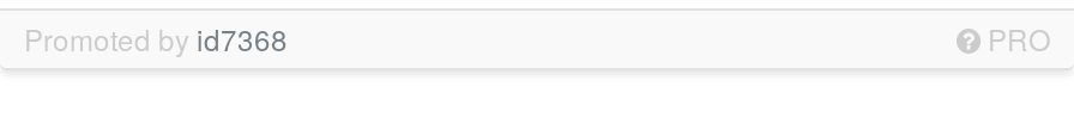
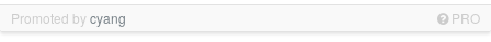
- Promoted by id7368
+ Promoted by cyang
